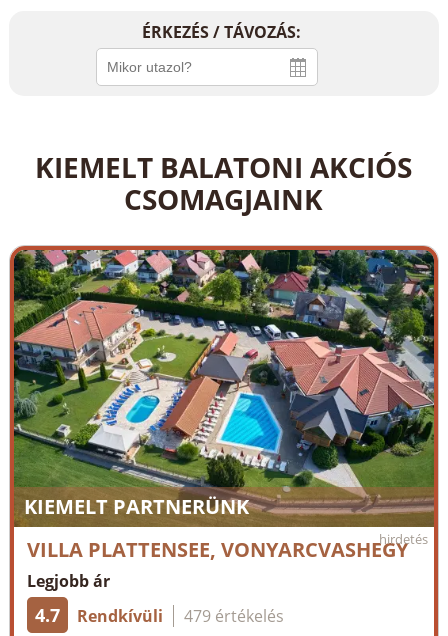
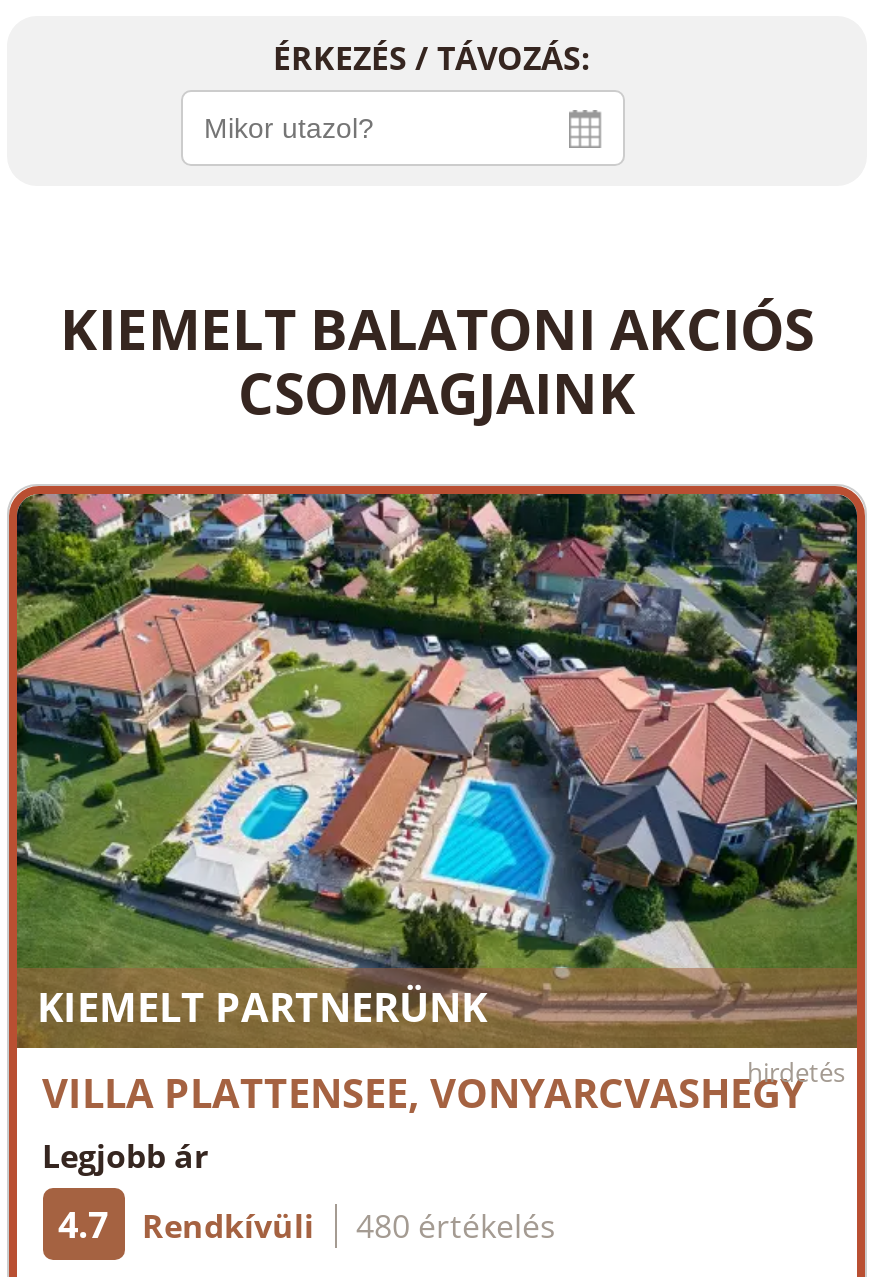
- 4.7 Rendkívüli 479 értékelés
+ 4.7 Rendkívüli 480 értékelés
